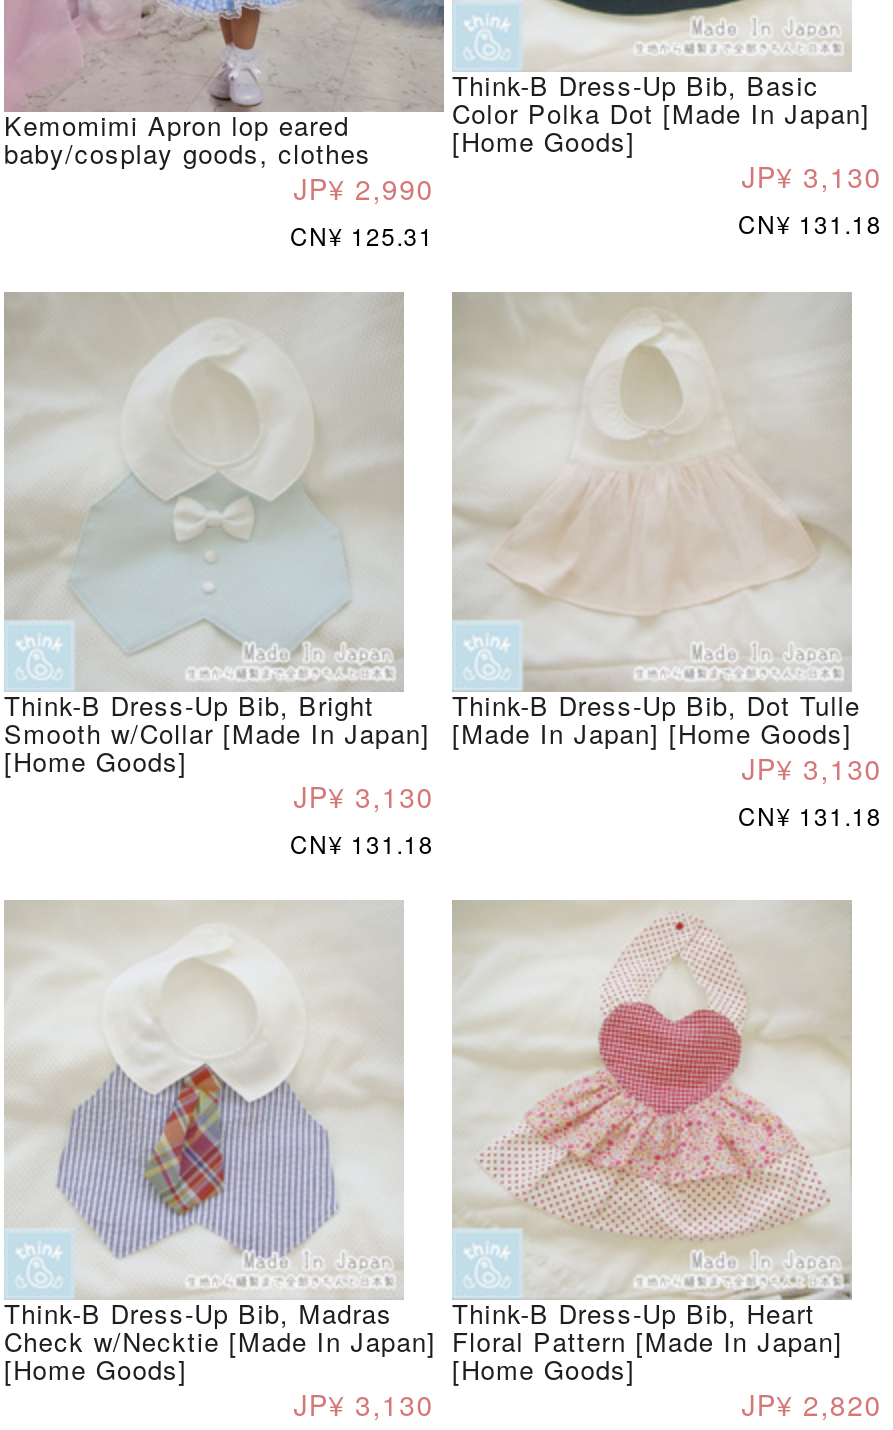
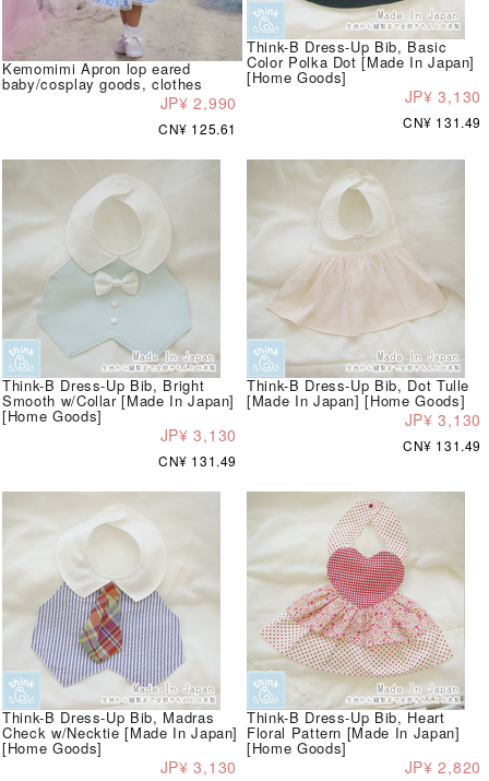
- CN¥ 131.18
+ CN¥ 131.49

- CN¥ 125.31
+ CN¥ 125.61

- CN¥ 131.18
+ CN¥ 131.49

- CN¥ 131.18
+ CN¥ 131.49
